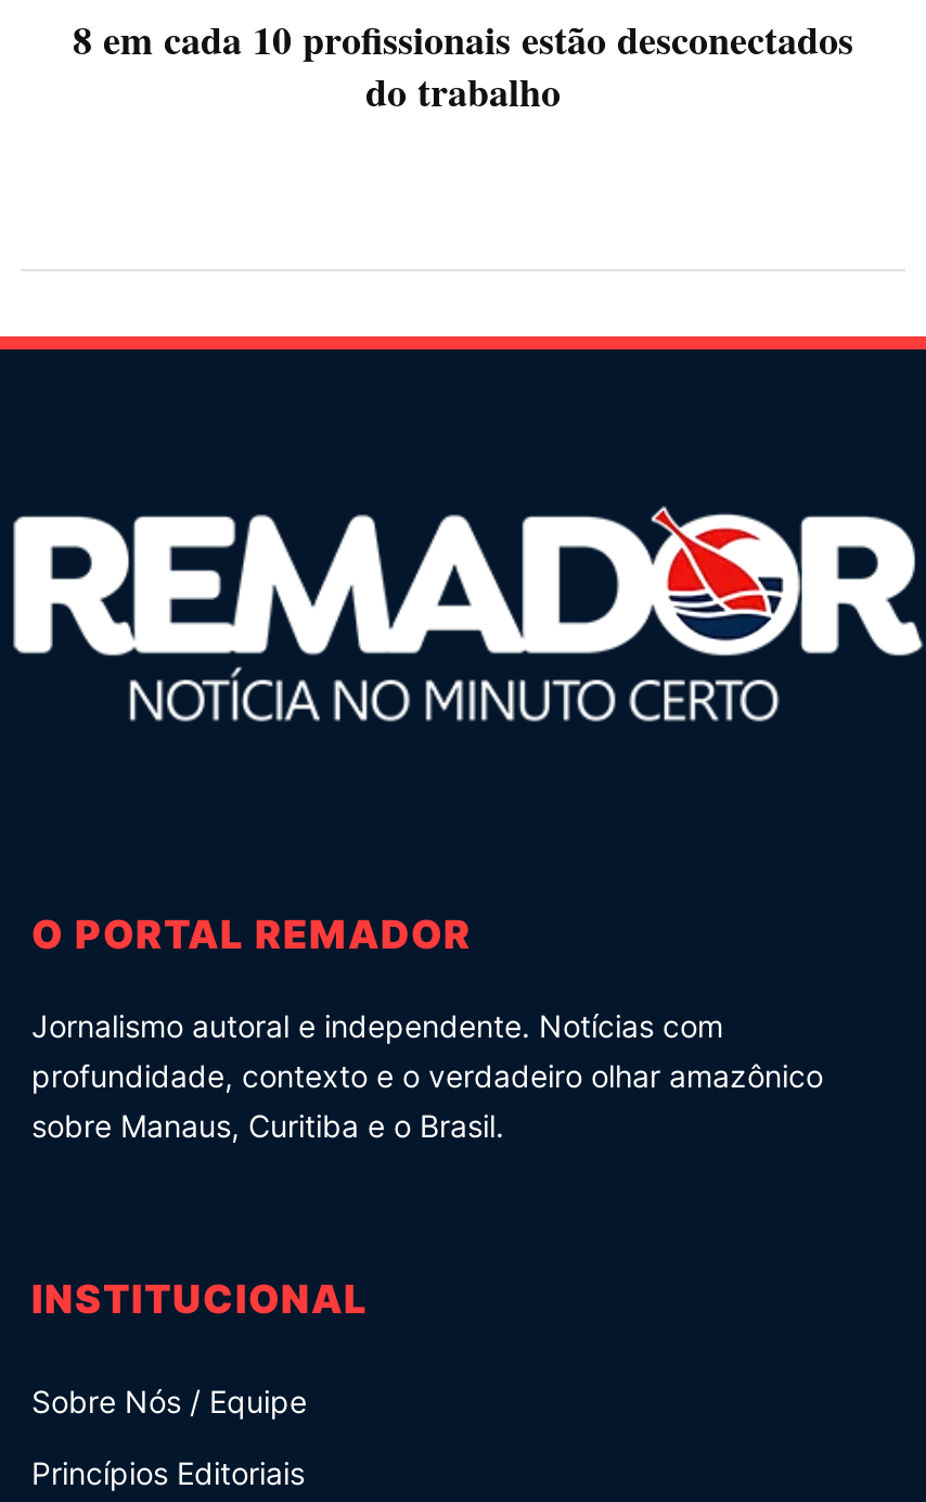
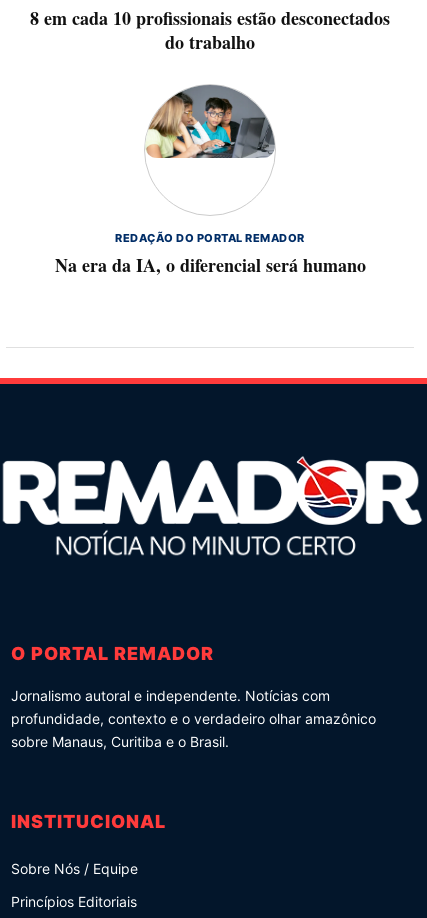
+ REDAÇÃO DO PORTAL REMADOR
+ Na era da IA, o diferencial será humano

+ [image]
